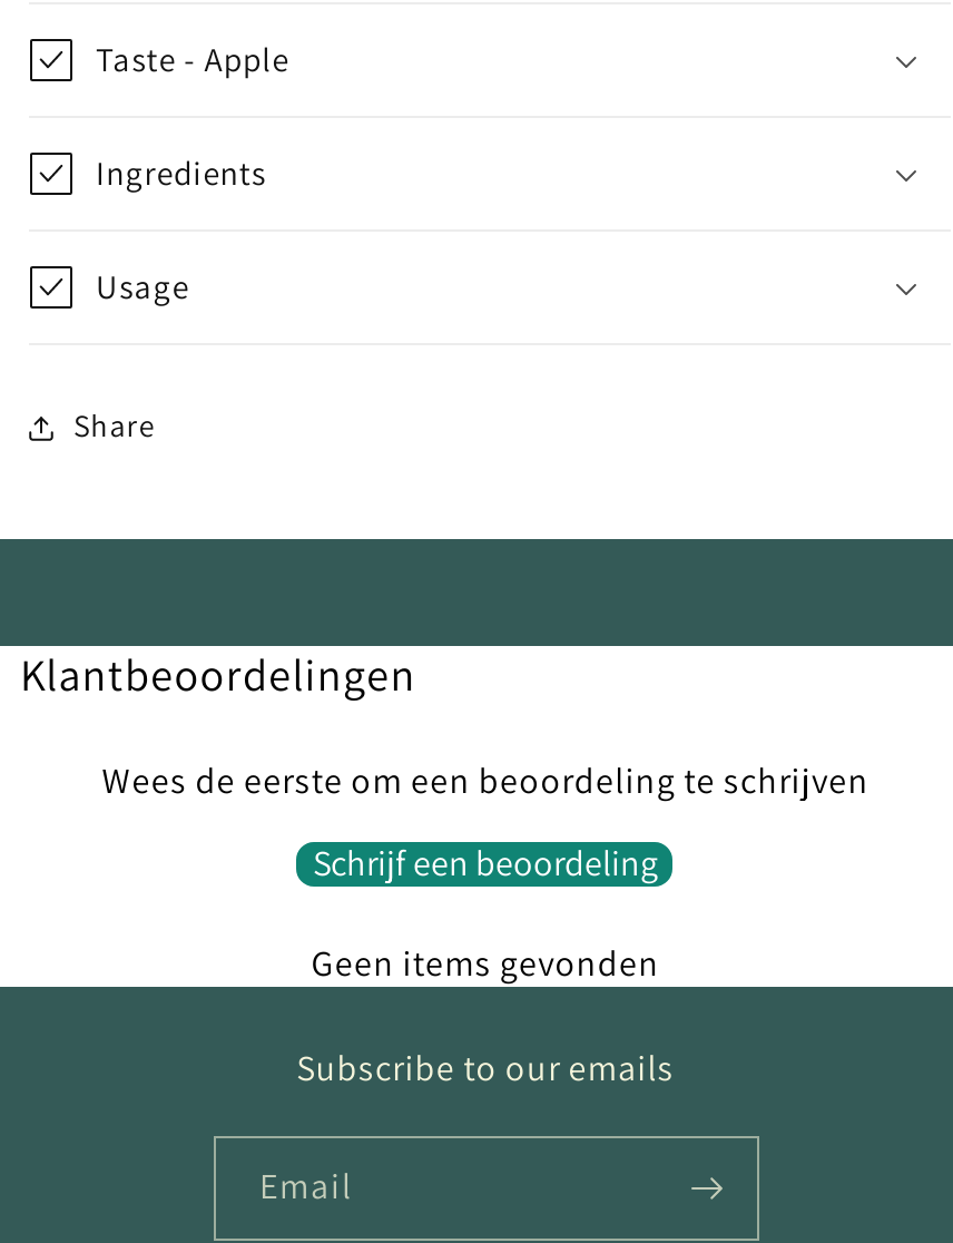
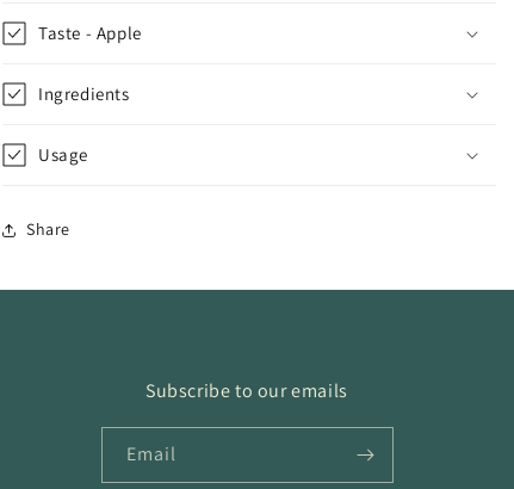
- Klantbeoordelingen
- Wees de eerste om een beoordeling te schrijven
- Schrijf een beoordeling
- Geen items gevonden
